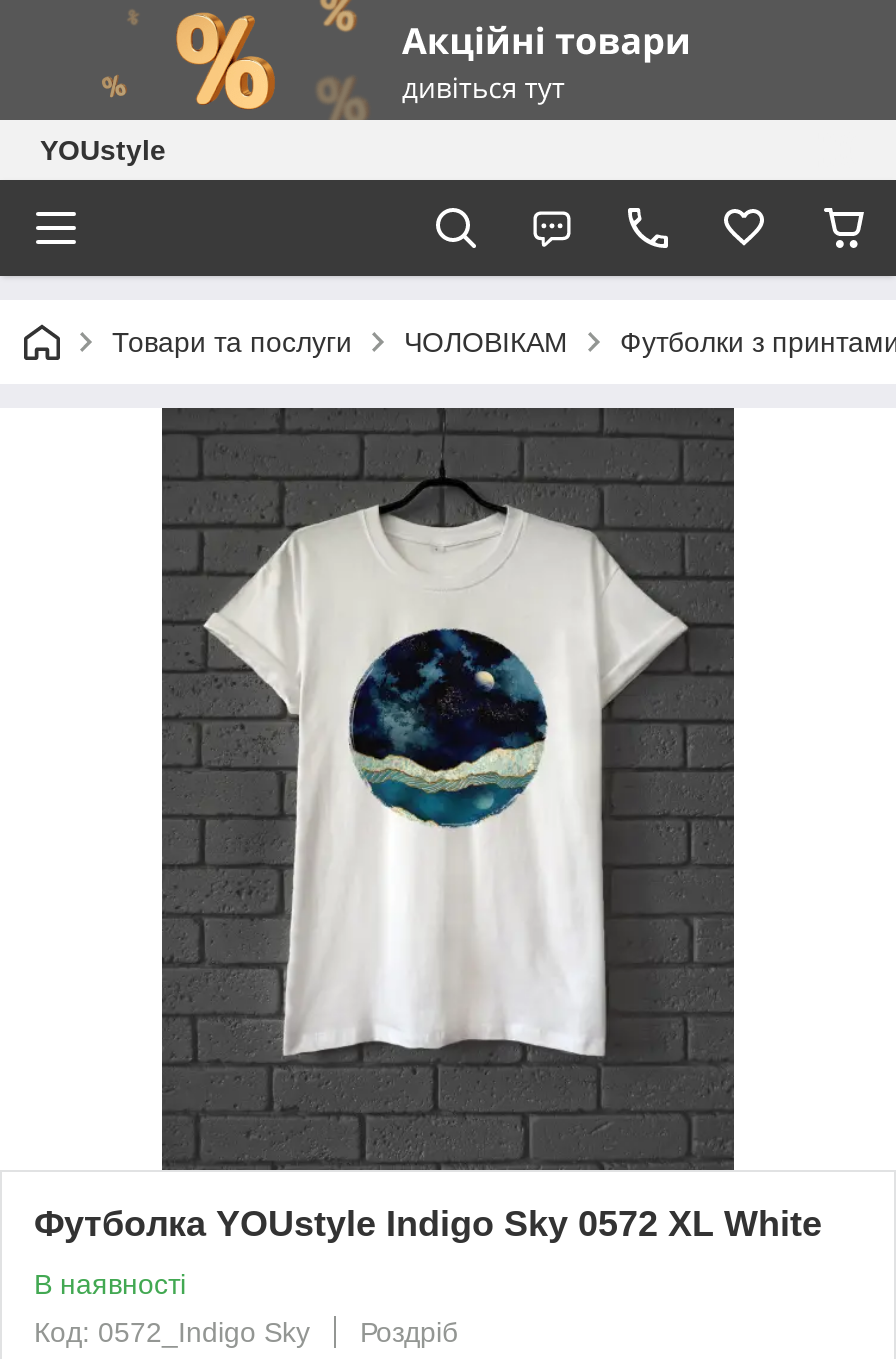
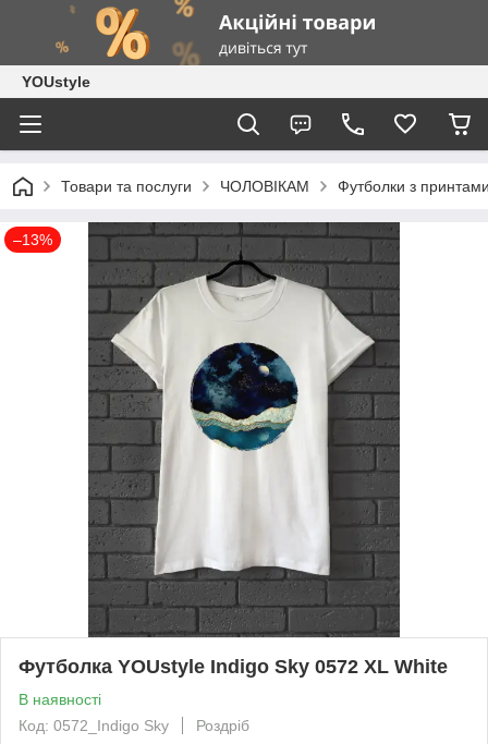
+ –13%
